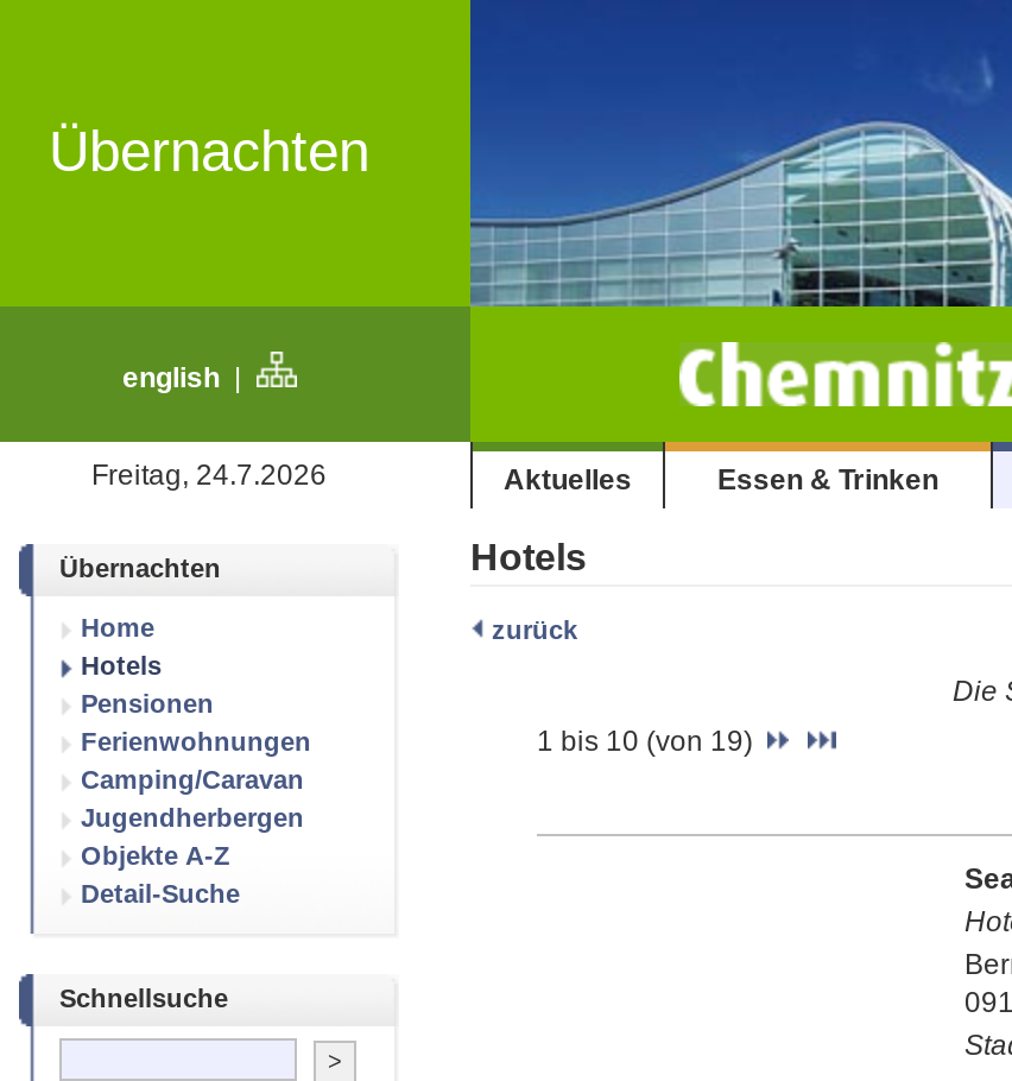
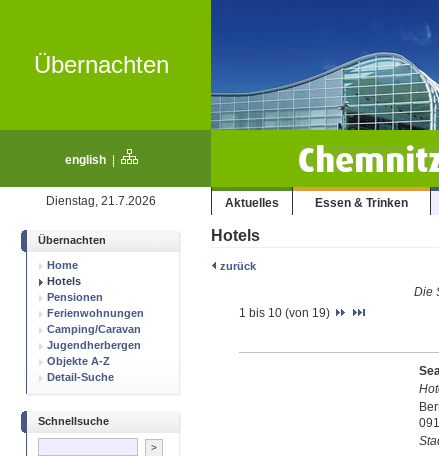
- Freitag, 24.7.2026
+ Dienstag, 21.7.2026
